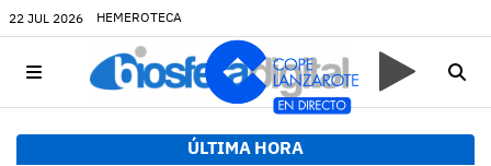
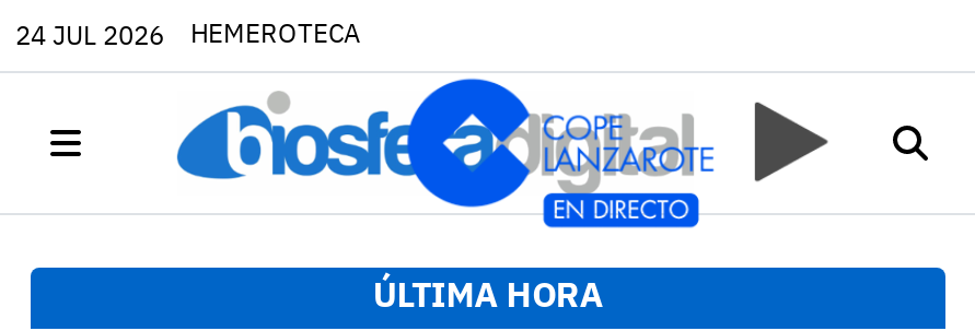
- 22 JUL 2026 HEMEROTECA
+ 24 JUL 2026 HEMEROTECA
